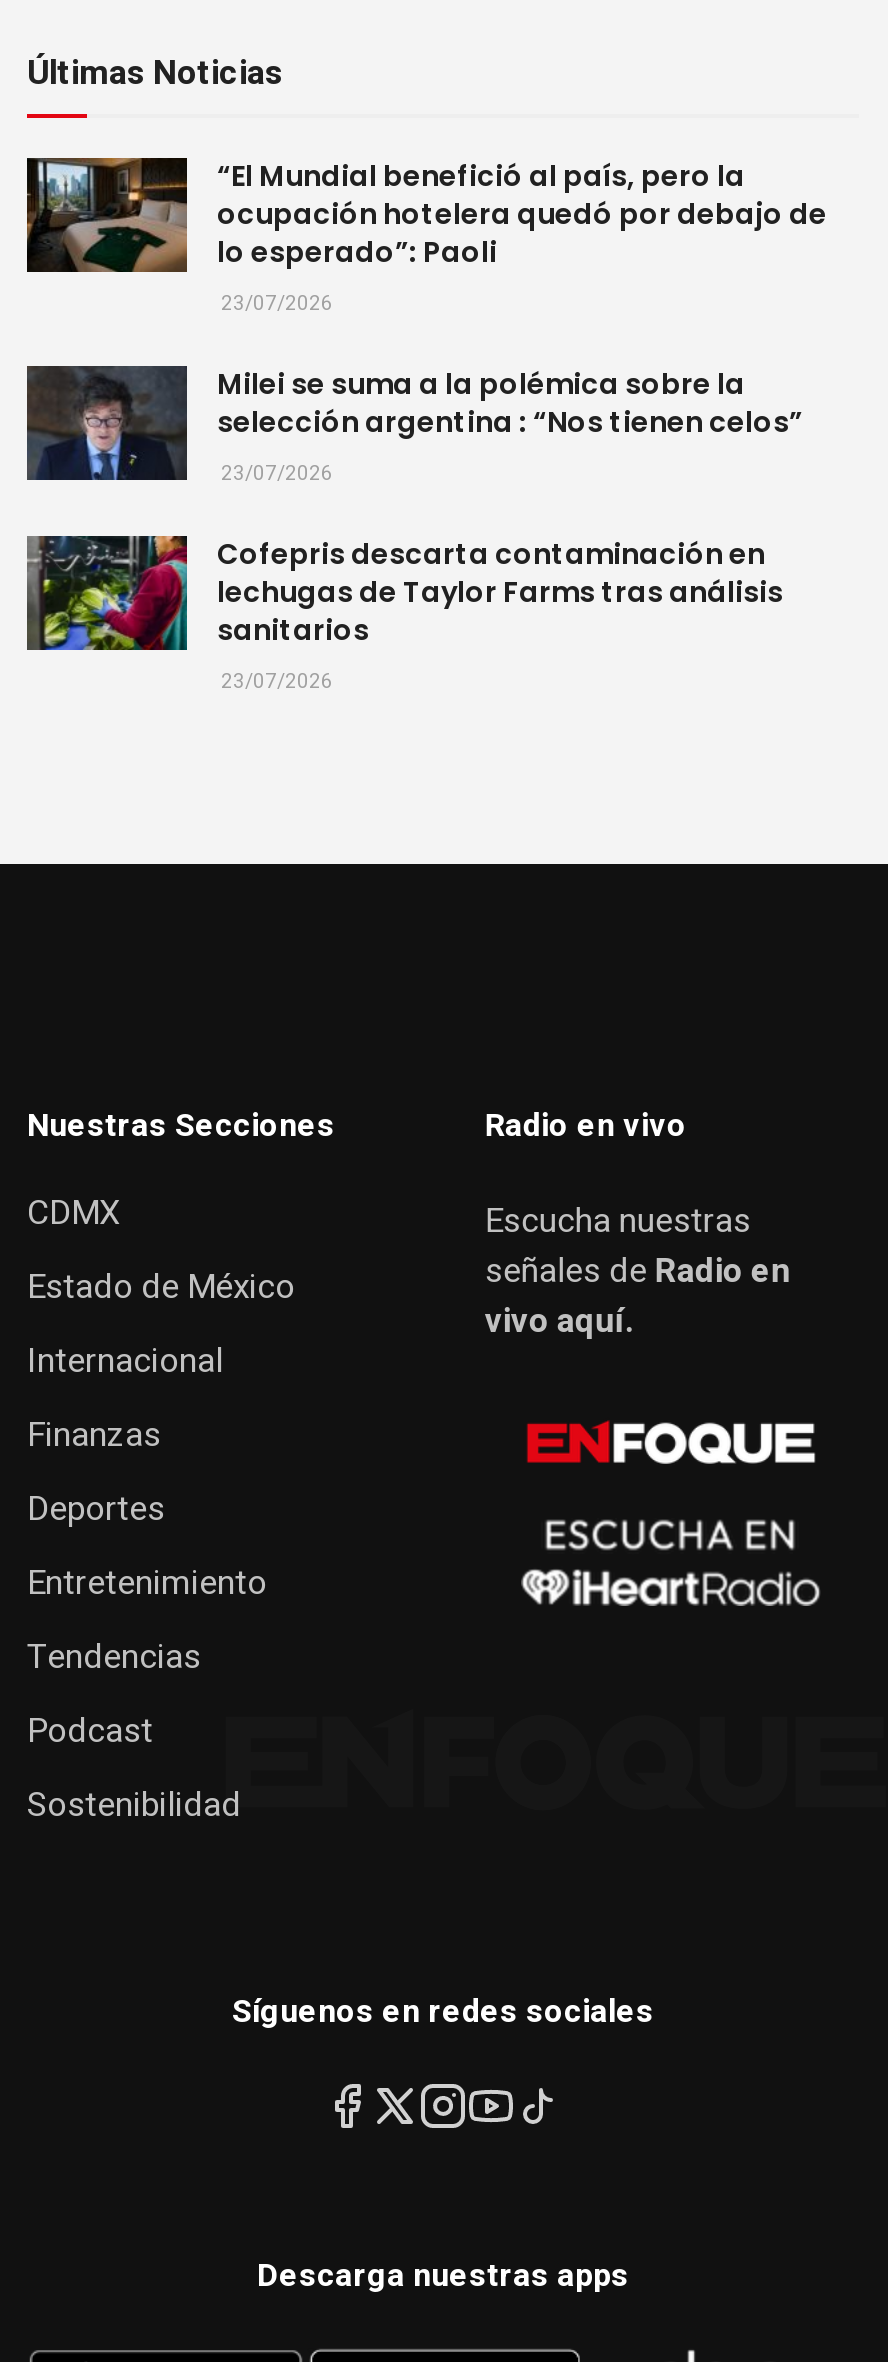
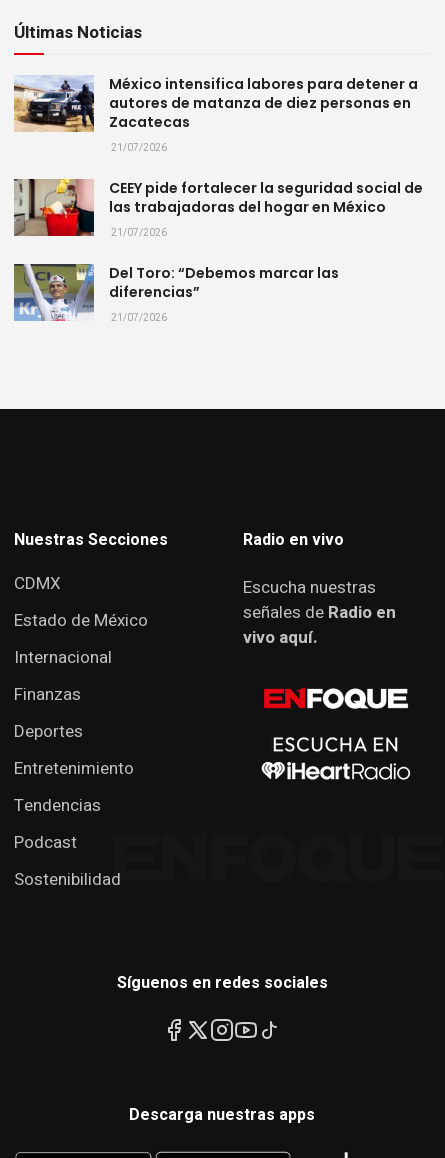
- [image]
- “El Mundial benefició al país, pero la
- ocupación hotelera quedó por debajo de
- lo esperado”: Paoli
- 23/07/2026
+ [image]
+ México intensifica labores para detener a
+ autores de matanza de diez personas en
+ Zacatecas
+ 21/07/2026

- [image]
- Milei se suma a la polémica sobre la
- selección argentina : “Nos tienen celos”
- 23/07/2026
+ [image]
+ CEEY pide fortalecer la seguridad social de
+ las trabajadoras del hogar en México
+ 21/07/2026

- [image]
- Cofepris descarta contaminación en
- lechugas de Taylor Farms tras análisis
- sanitarios
- 23/07/2026
+ [image]
+ Del Toro: “Debemos marcar las
+ diferencias”
+ 21/07/2026
